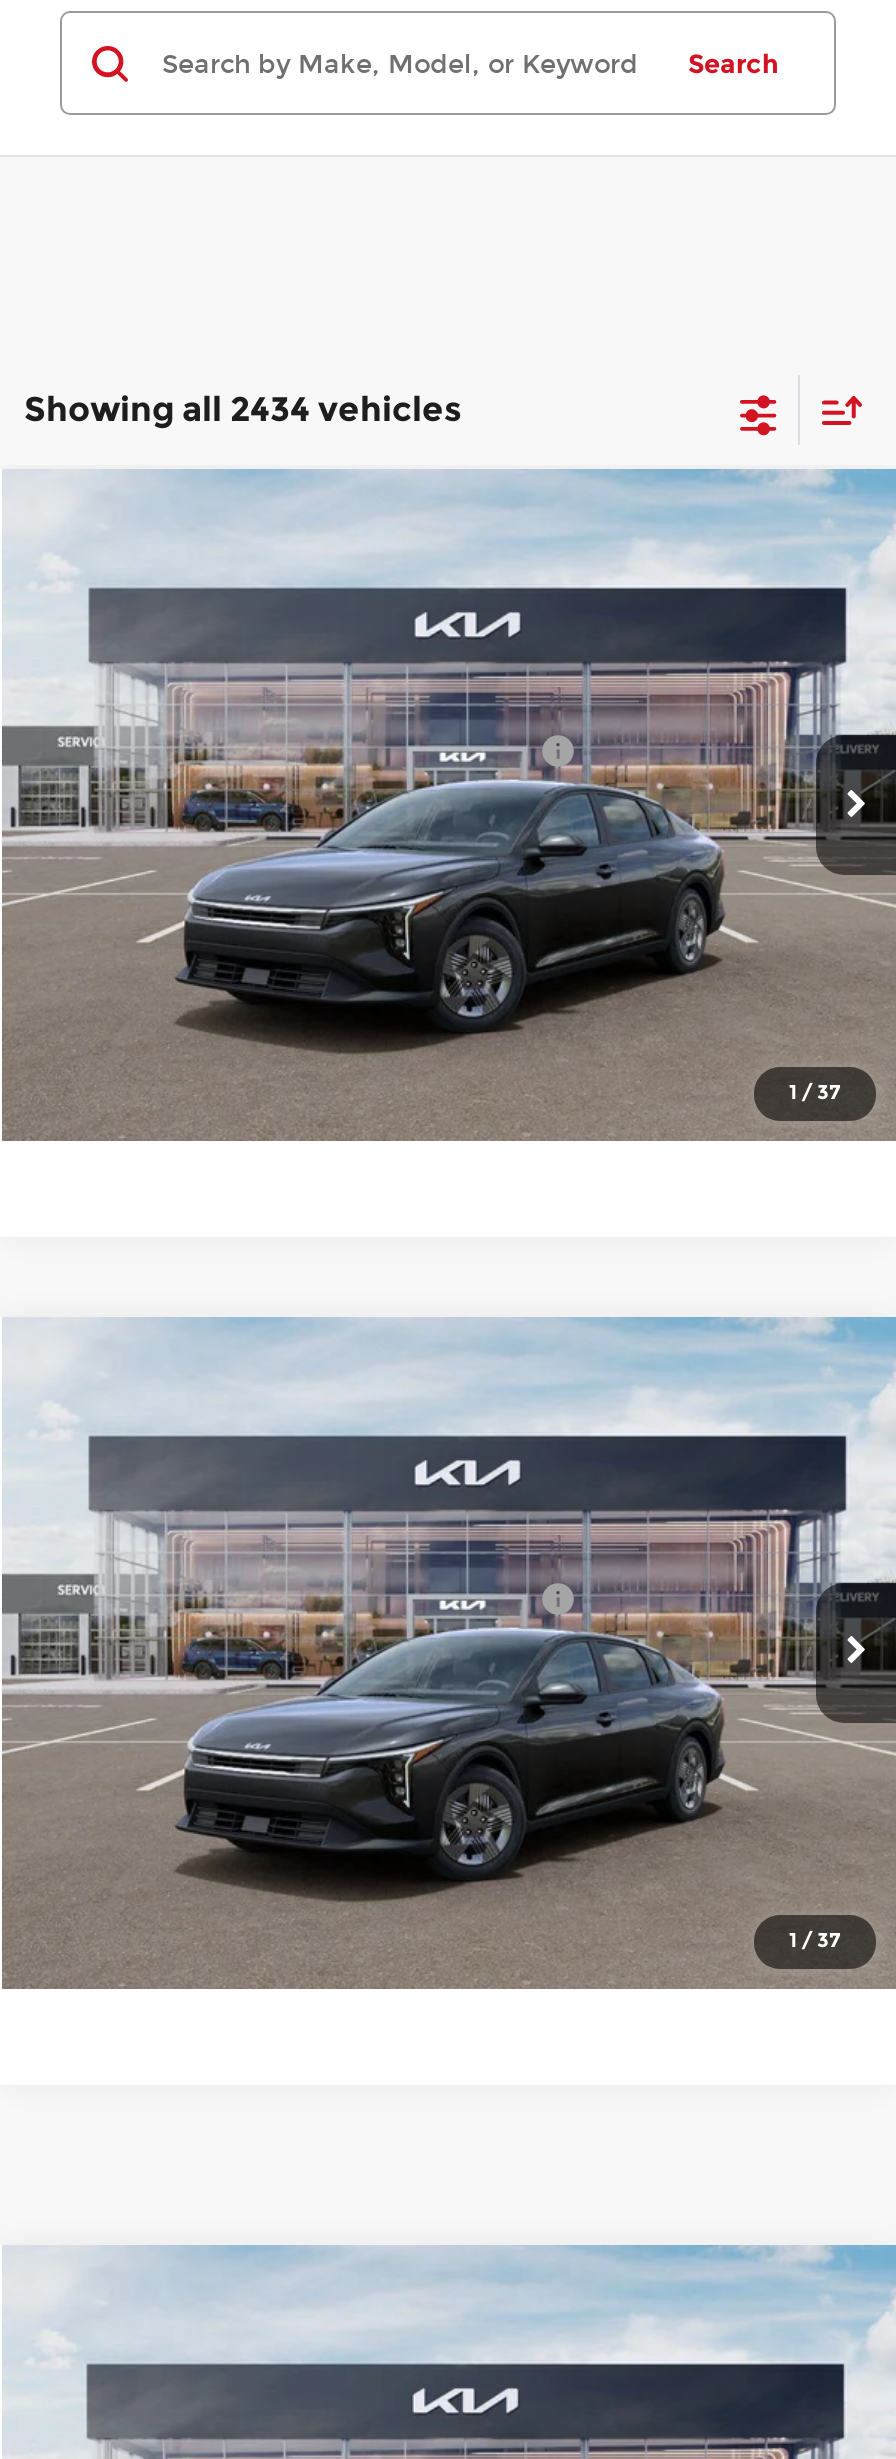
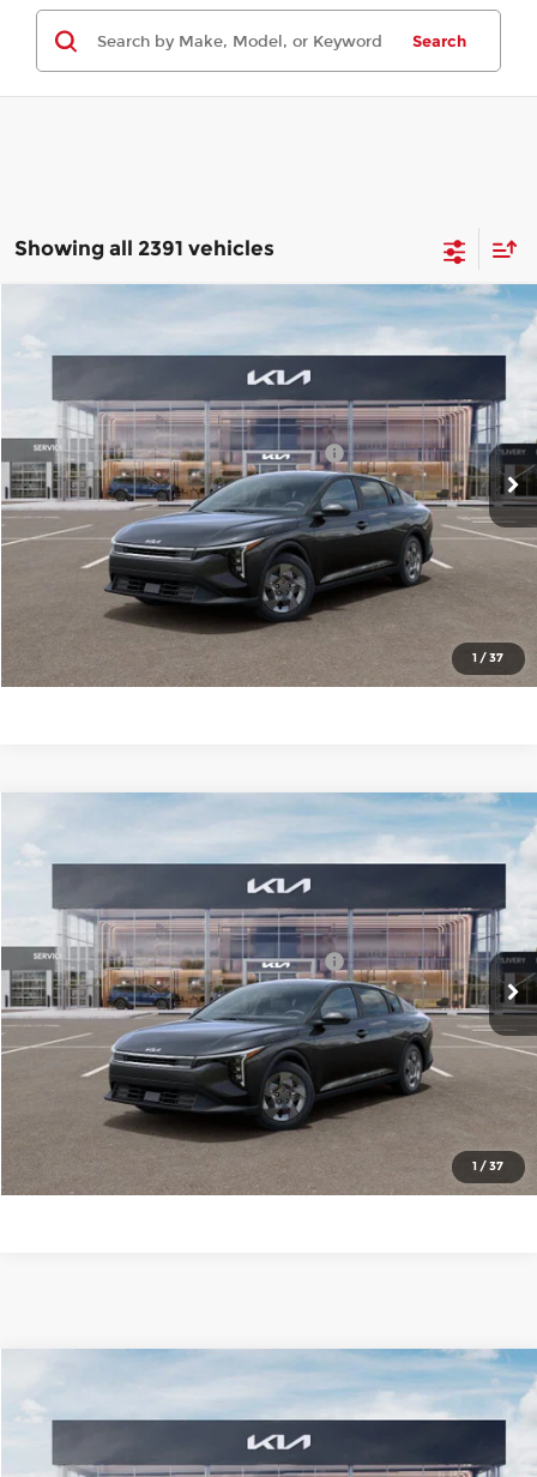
- Showing all 2434 vehicles
+ Showing all 2391 vehicles
